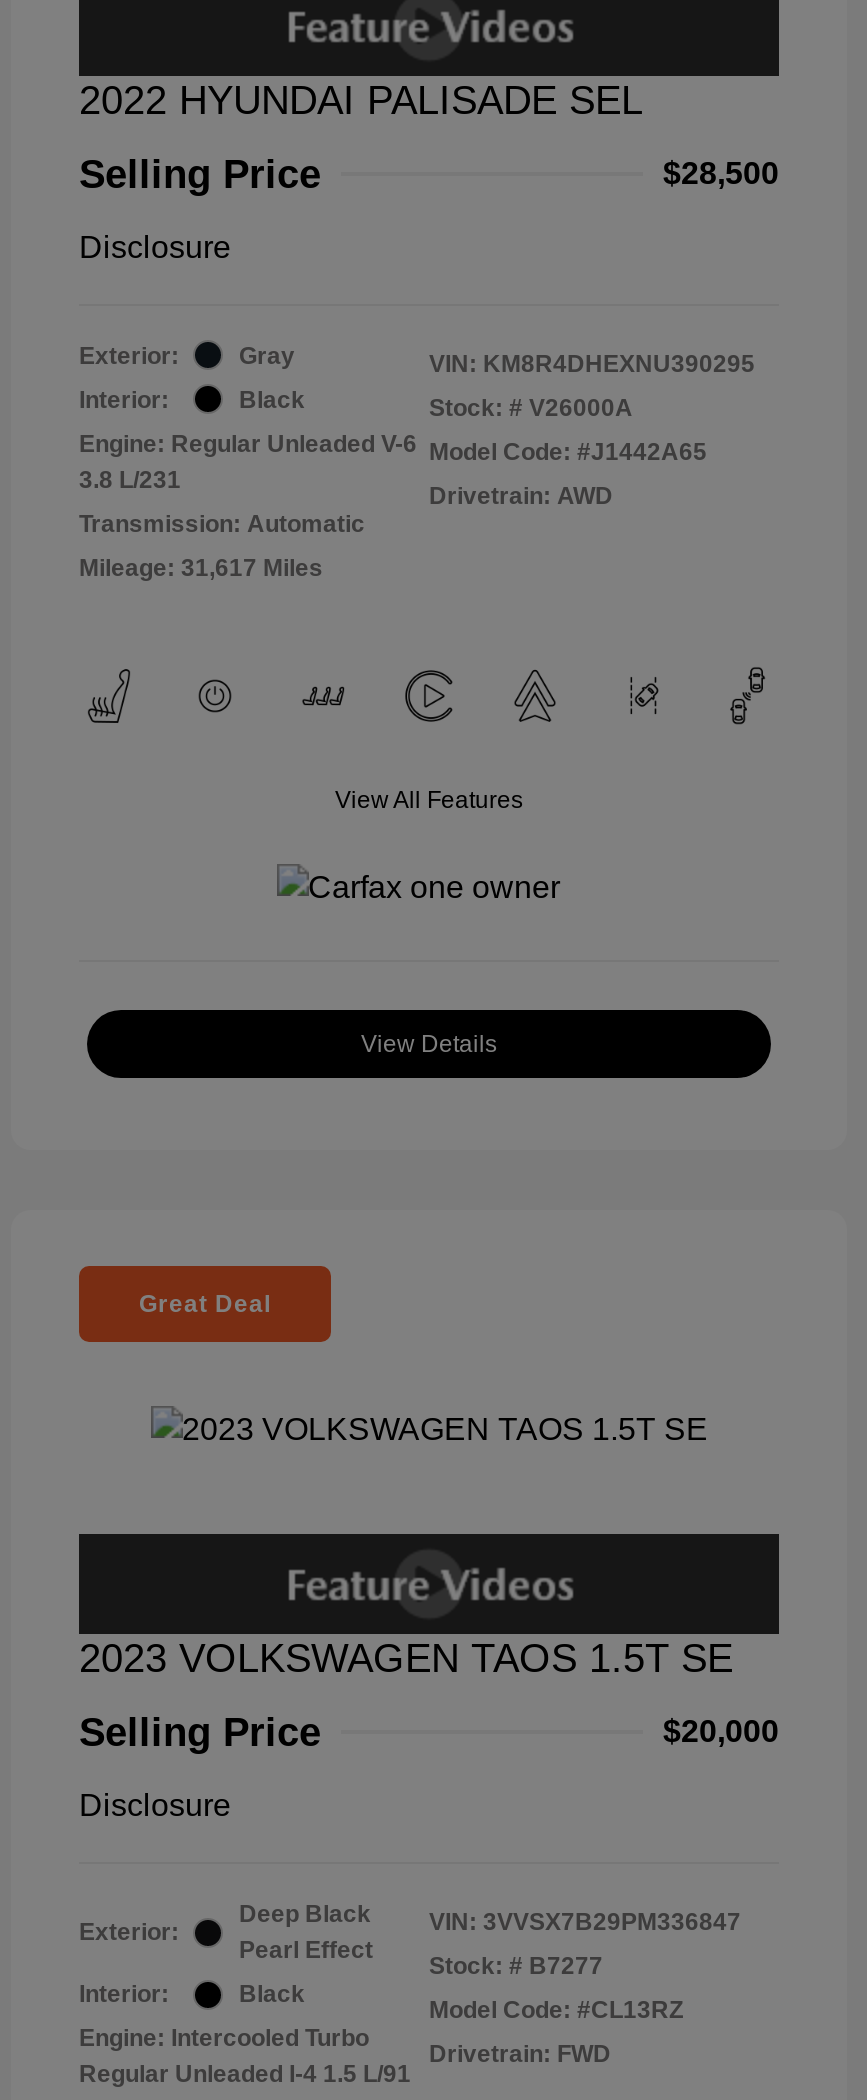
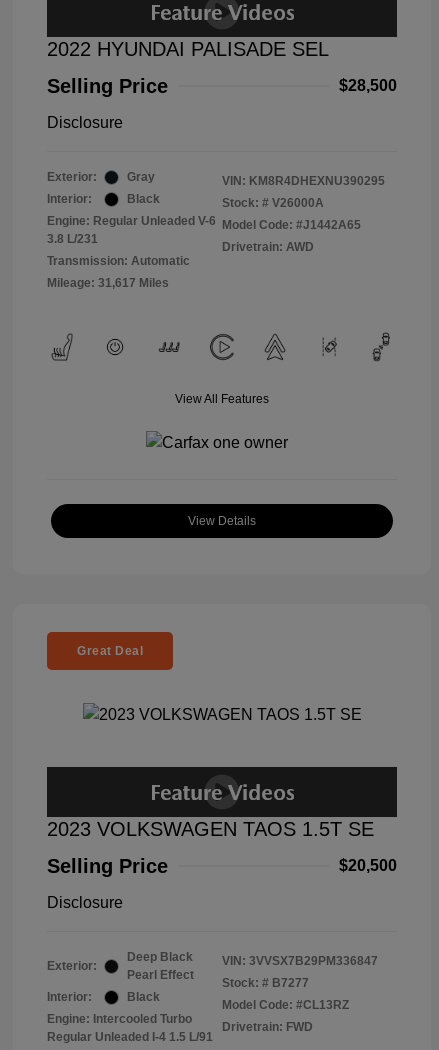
- $20,000
+ $20,500
